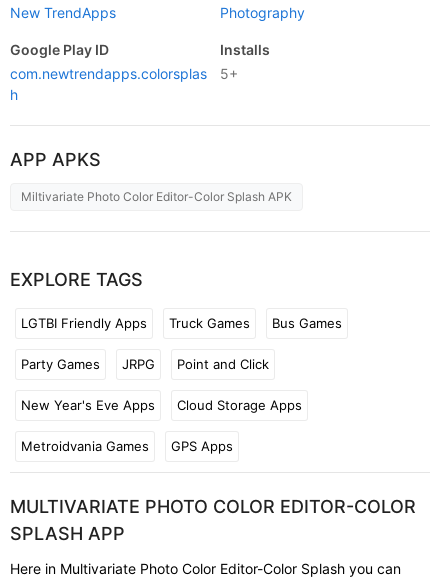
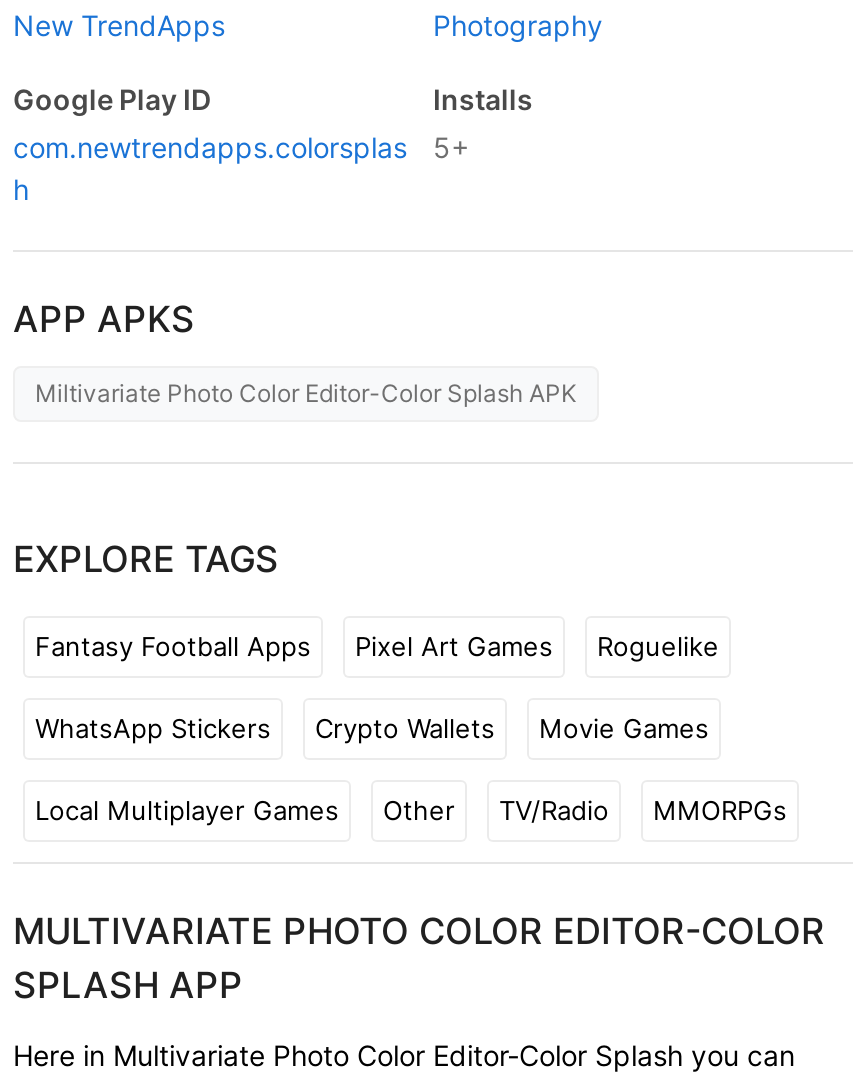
- LGTBI Friendly Apps
- Truck Games
- Bus Games
- Party Games
- JRPG
- Point and Click
- New Year's Eve Apps
- Cloud Storage Apps
- Metroidvania Games
- GPS Apps
+ Fantasy Football Apps
+ Pixel Art Games
+ Roguelike
+ WhatsApp Stickers
+ Crypto Wallets
+ Movie Games
+ Local Multiplayer Games
+ Other
+ TV/Radio
+ MMORPGs
